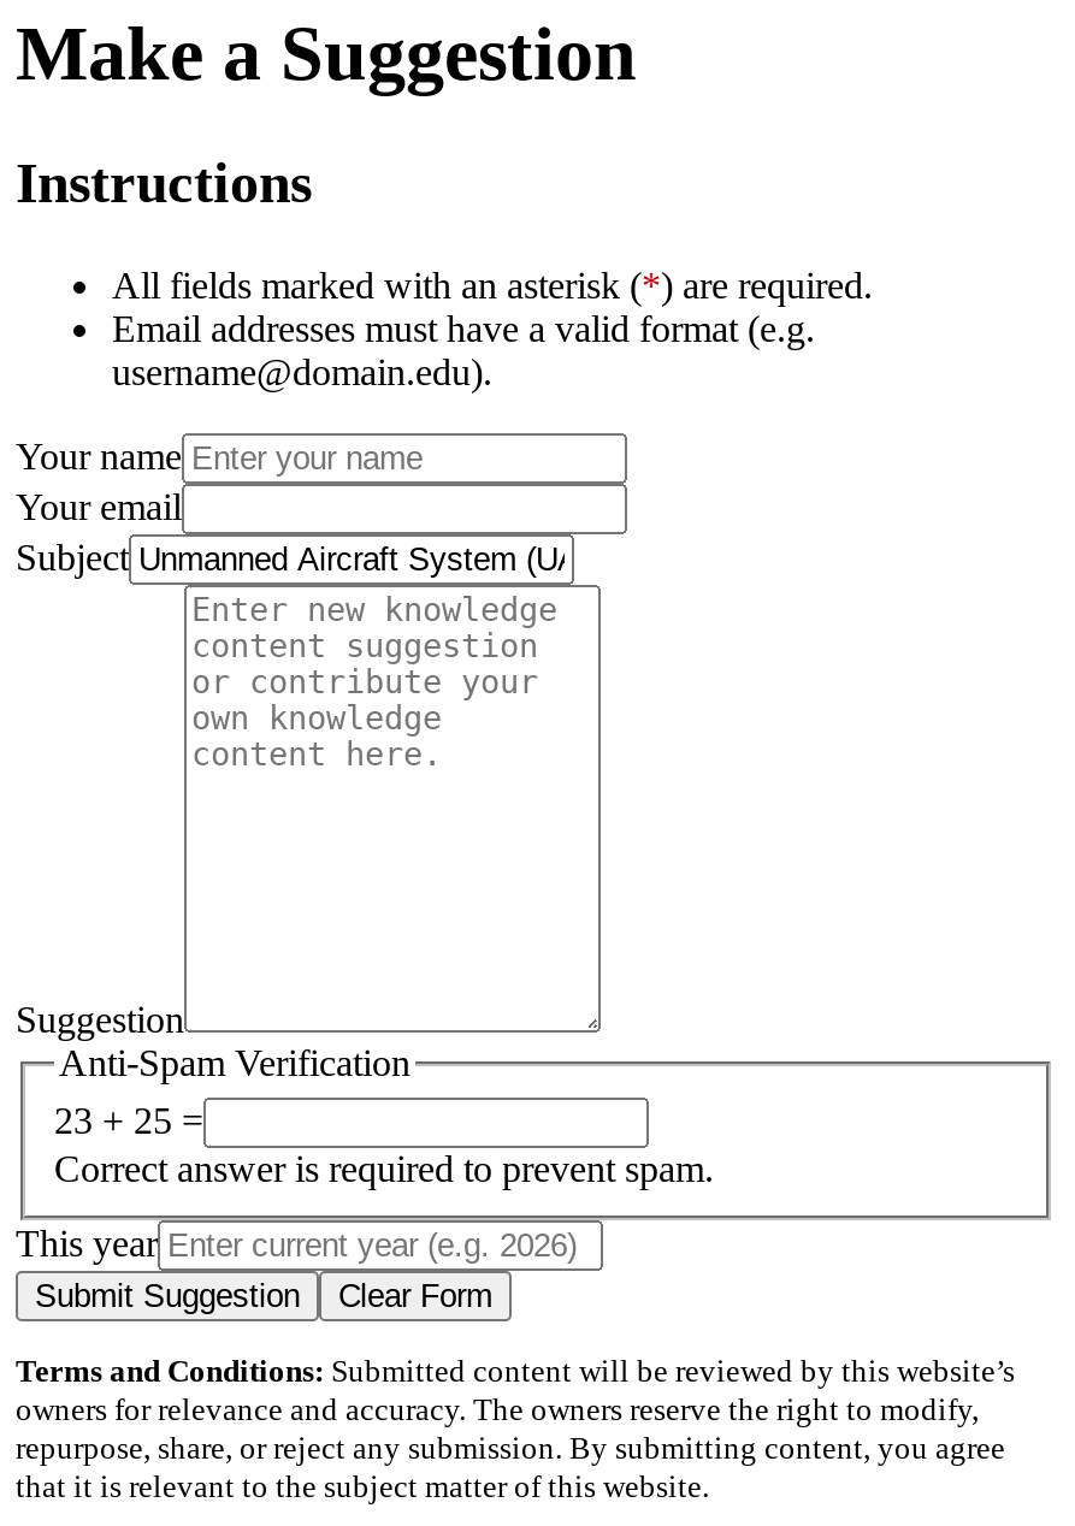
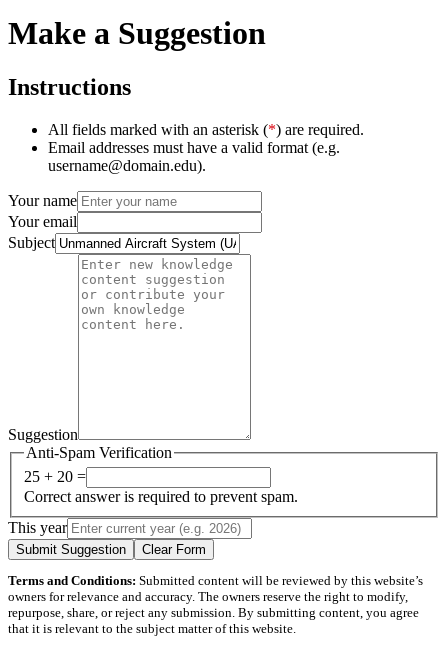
- 23 + 25 =
+ 25 + 20 =
